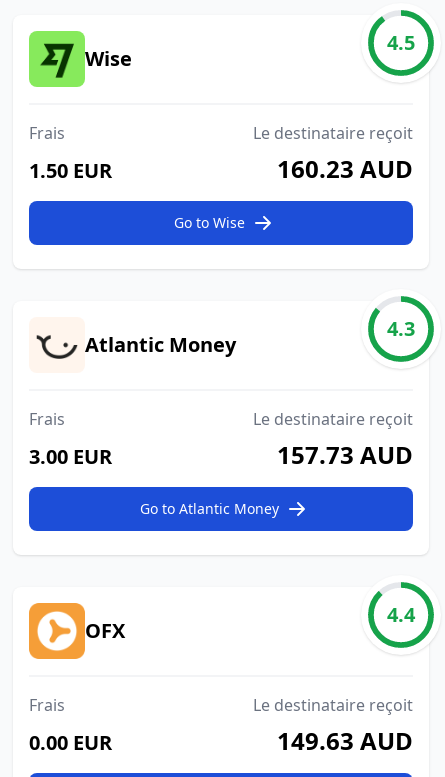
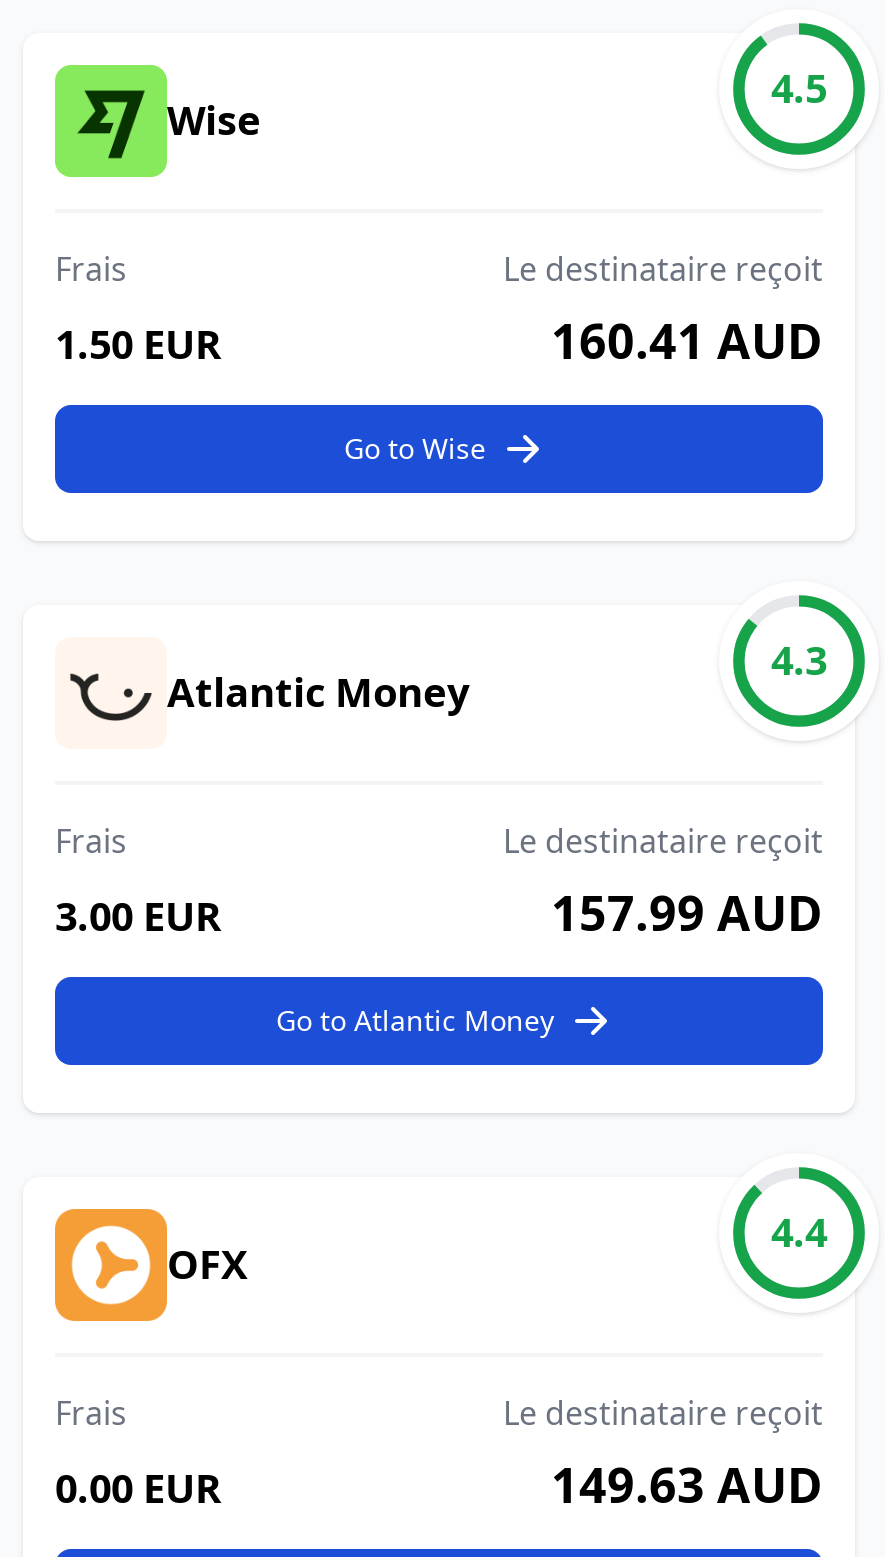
- 160.23 AUD
+ 160.41 AUD

- 157.73 AUD
+ 157.99 AUD
